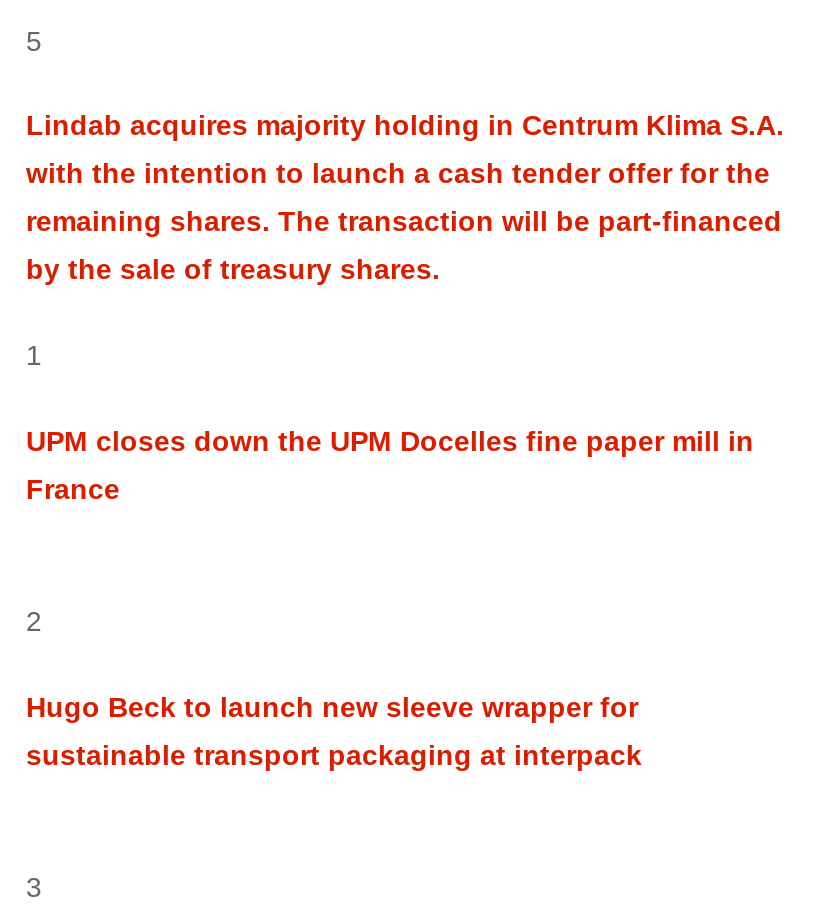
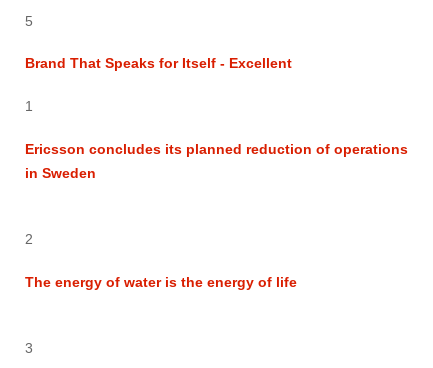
- Lindab acquires majority holding in Centrum Klima S.A.
- with the intention to launch a cash tender offer for the
- remaining shares. The transaction will be part-financed
- by the sale of treasury shares.
+ Brand That Speaks for Itself - Excellent

- UPM closes down the UPM Docelles fine paper mill in
+ Ericsson concludes its planned reduction of operations

- France
+ in Sweden

- Hugo Beck to launch new sleeve wrapper for
- sustainable transport packaging at interpack
+ The energy of water is the energy of life
